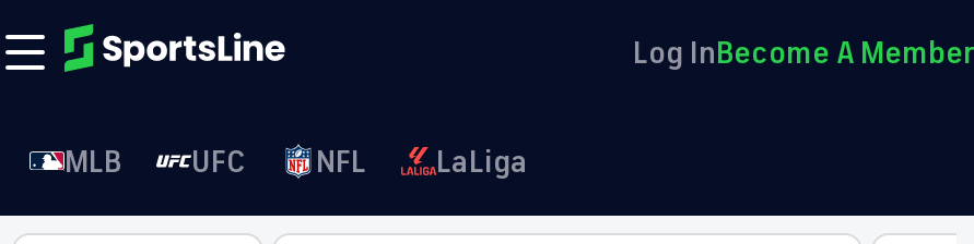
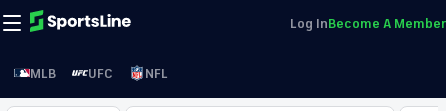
- LaLiga
